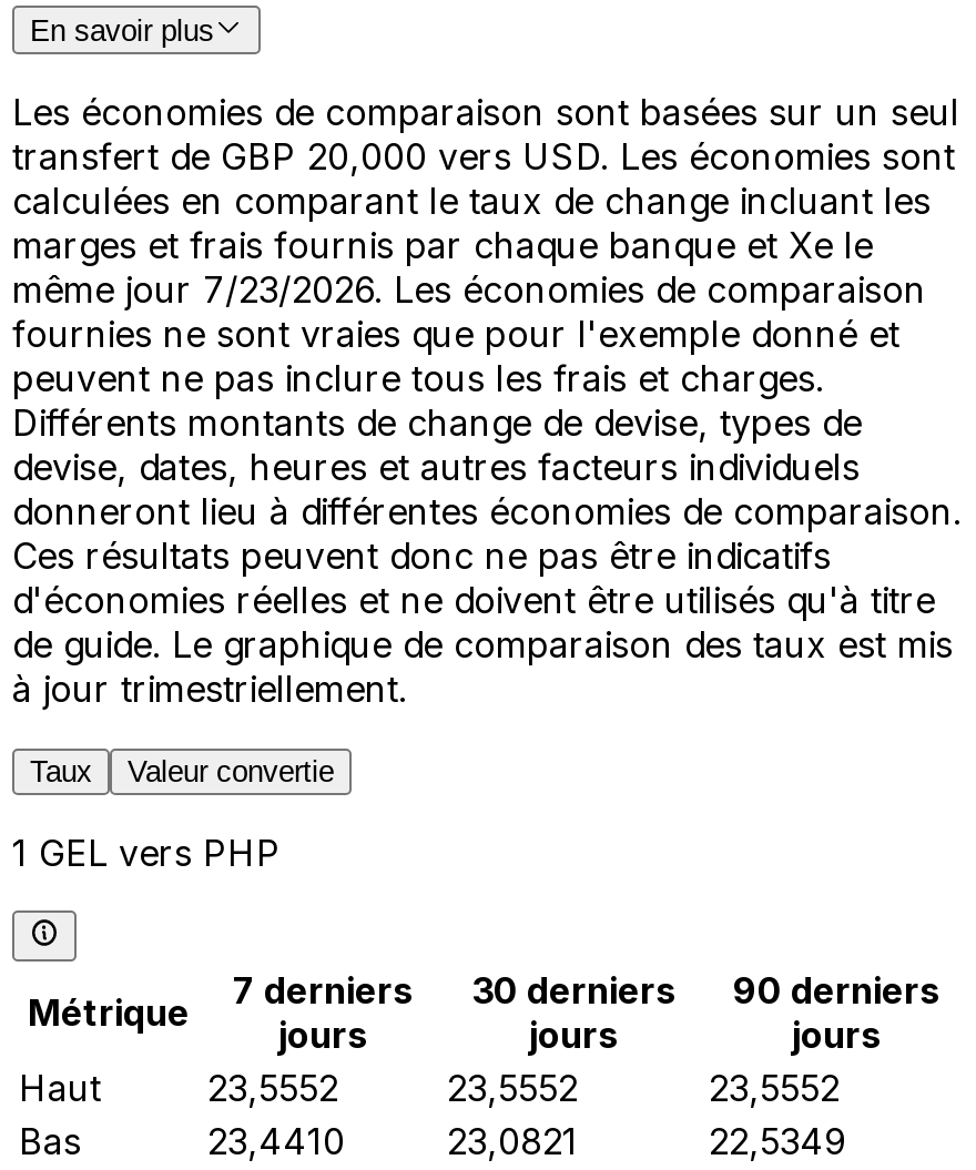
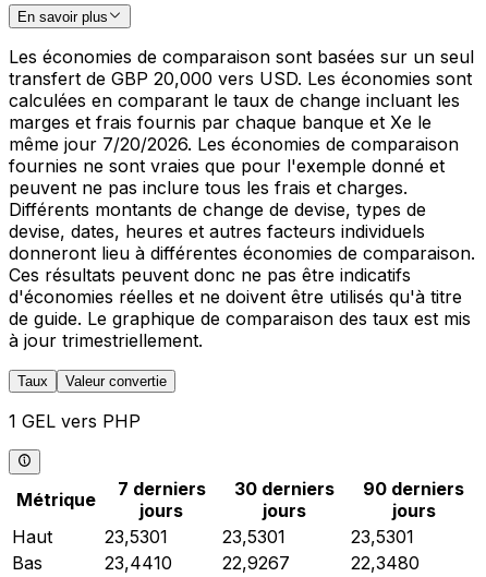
- même jour 7/23/2026. Les économies de comparaison
+ même jour 7/20/2026. Les économies de comparaison

- 23,5552
+ 23,5301

- 23,5552
+ 23,5301

- 23,5552
+ 23,5301

- 23,0821
+ 22,9267

- 22,5349
+ 22,3480
